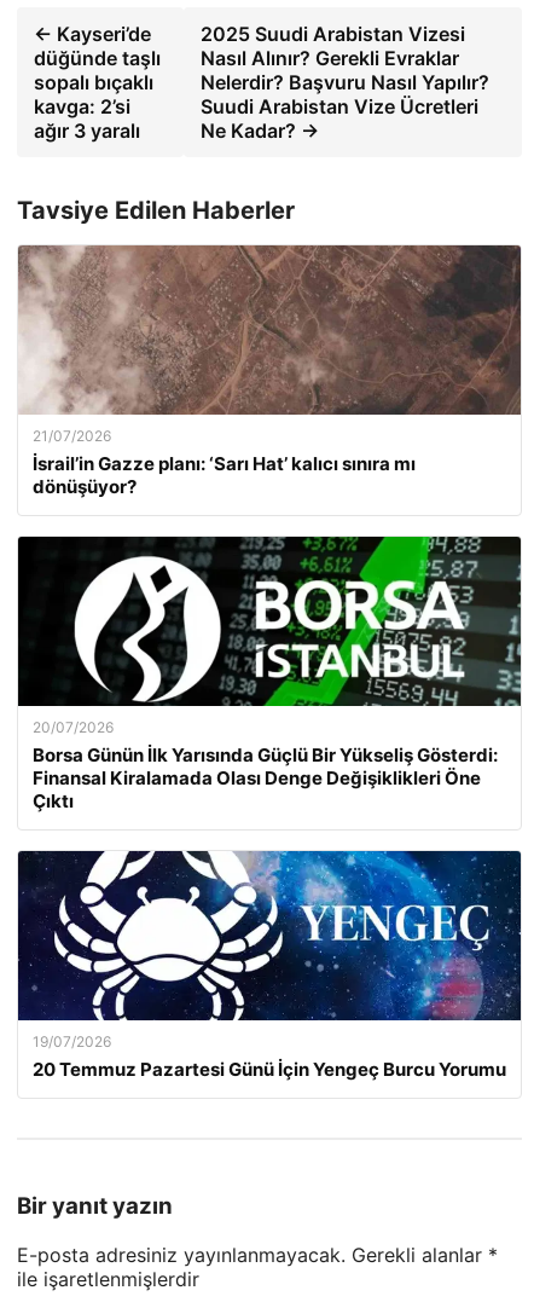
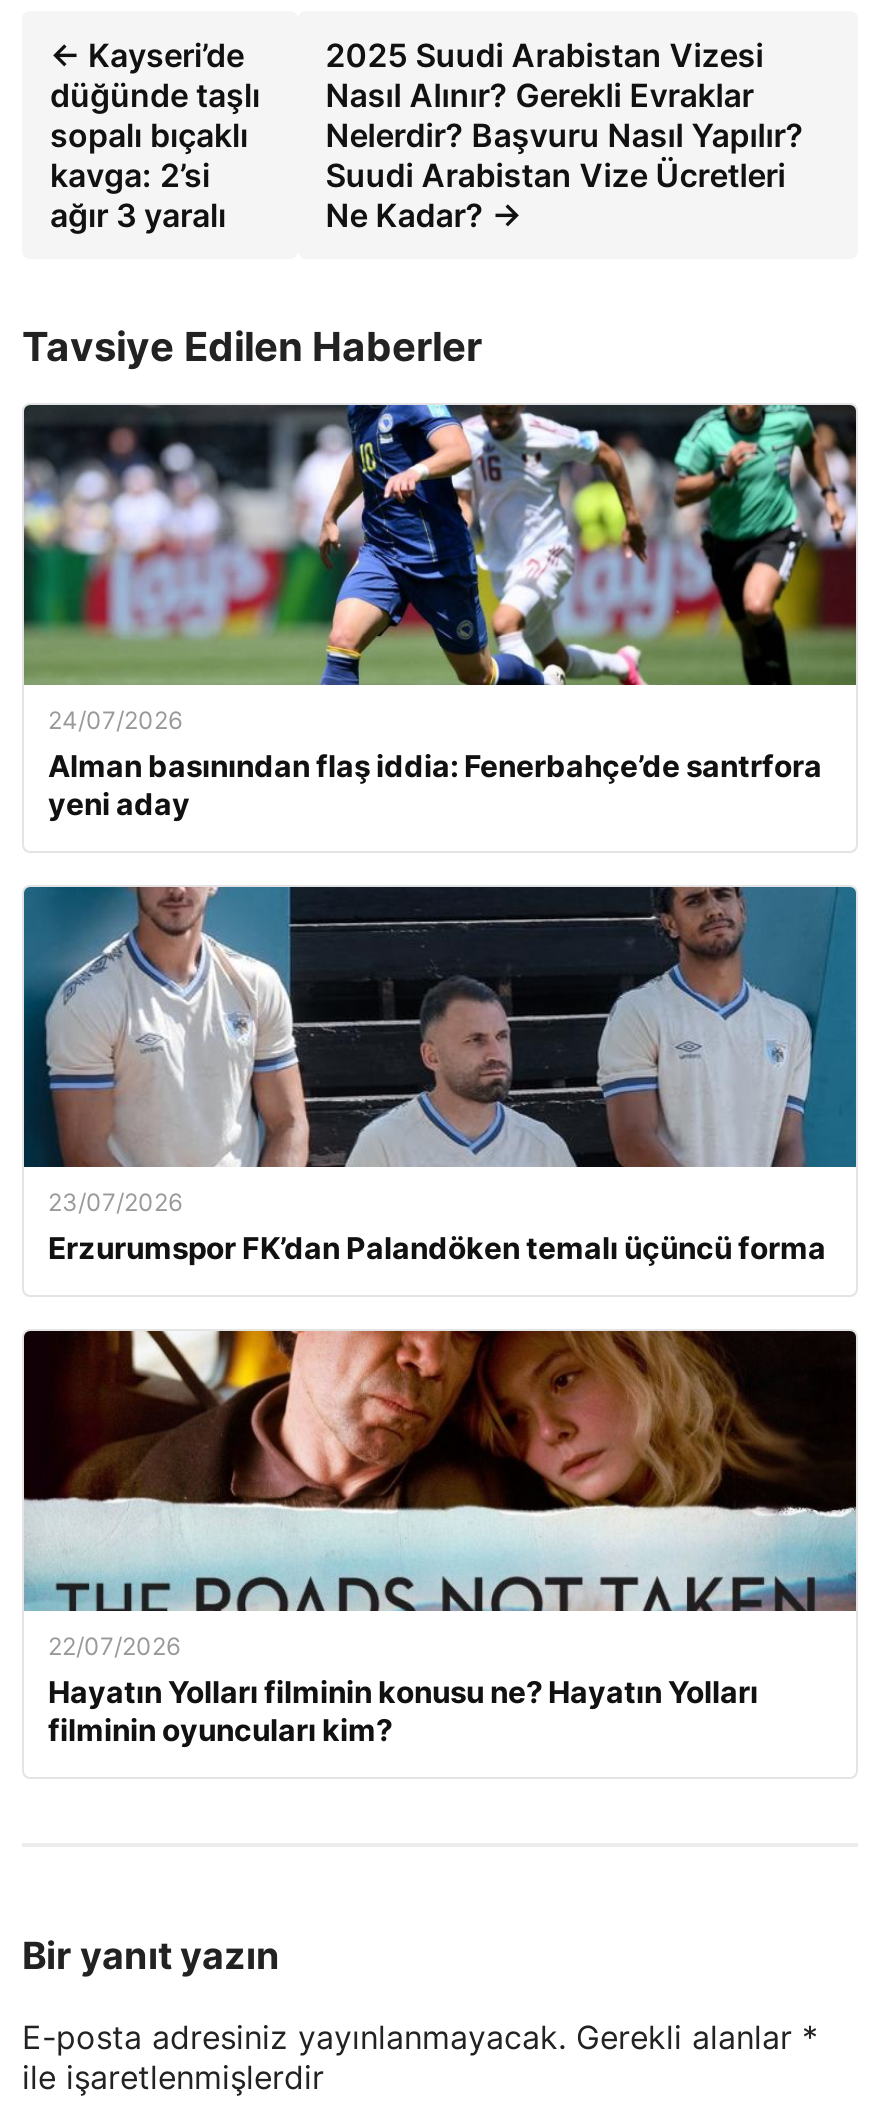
- [image]
- 21/07/2026
- İsrail’in Gazze planı: ‘Sarı Hat’ kalıcı sınıra mı
- dönüşüyor?
+ [image]
+ 24/07/2026
+ Alman basınından flaş iddia: Fenerbahçe’de santrfora
+ yeni aday

- [image]
- 20/07/2026
- Borsa Günün İlk Yarısında Güçlü Bir Yükseliş Gösterdi:
- Finansal Kiralamada Olası Denge Değişiklikleri Öne
- Çıktı
+ [image]
+ 23/07/2026
+ Erzurumspor FK’dan Palandöken temalı üçüncü forma

- [image]
- 19/07/2026
- 20 Temmuz Pazartesi Günü İçin Yengeç Burcu Yorumu
+ [image]
+ 22/07/2026
+ Hayatın Yolları filminin konusu ne? Hayatın Yolları
+ filminin oyuncuları kim?
